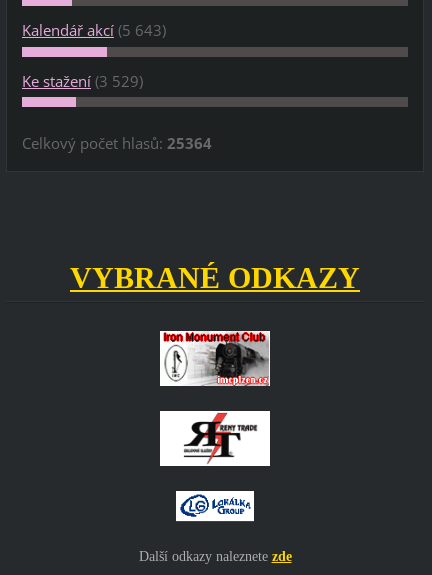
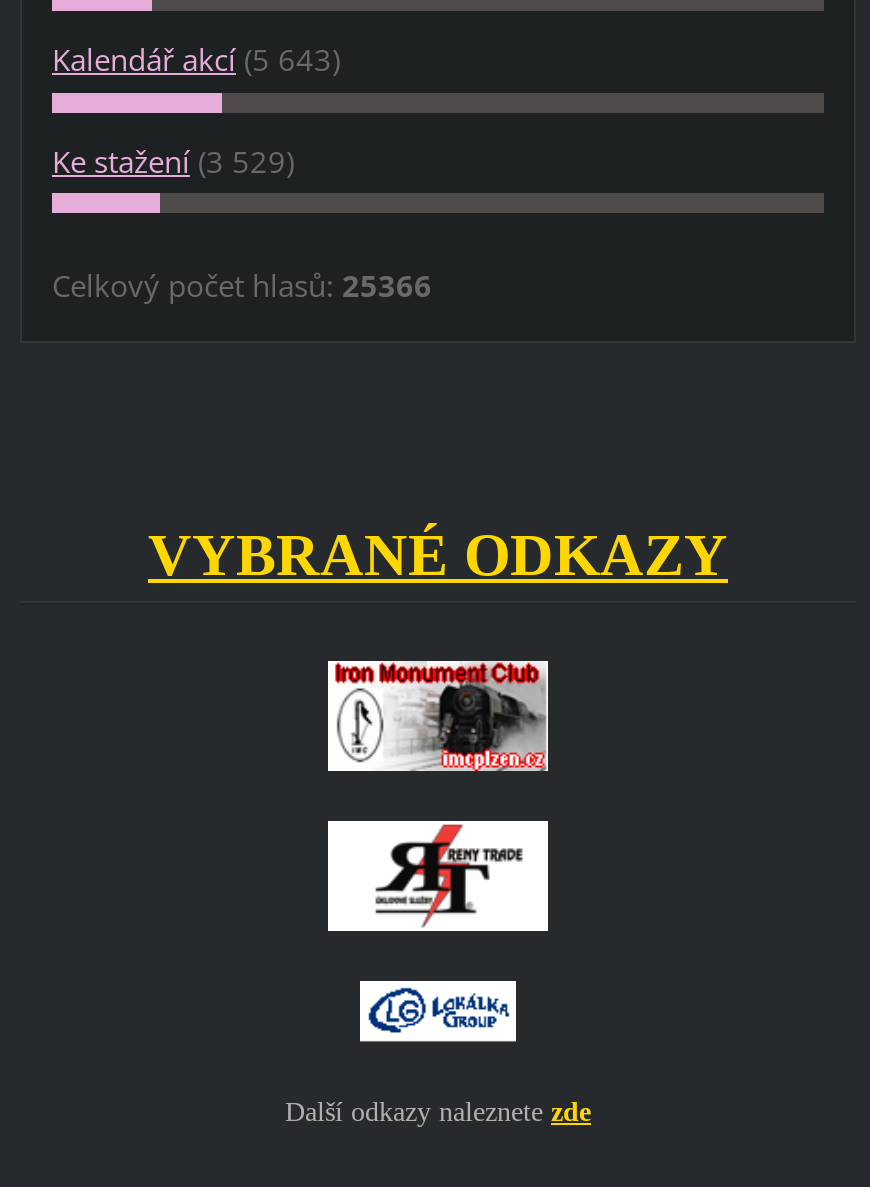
- Celkový počet hlasů: 25364
+ Celkový počet hlasů: 25366
